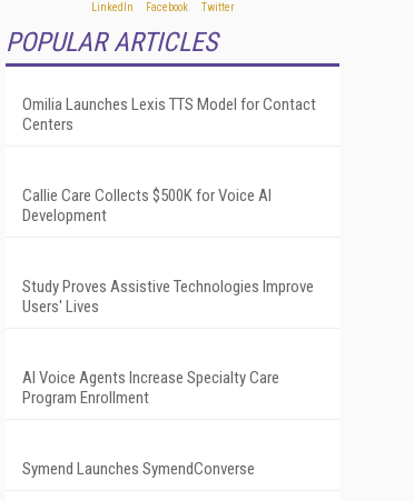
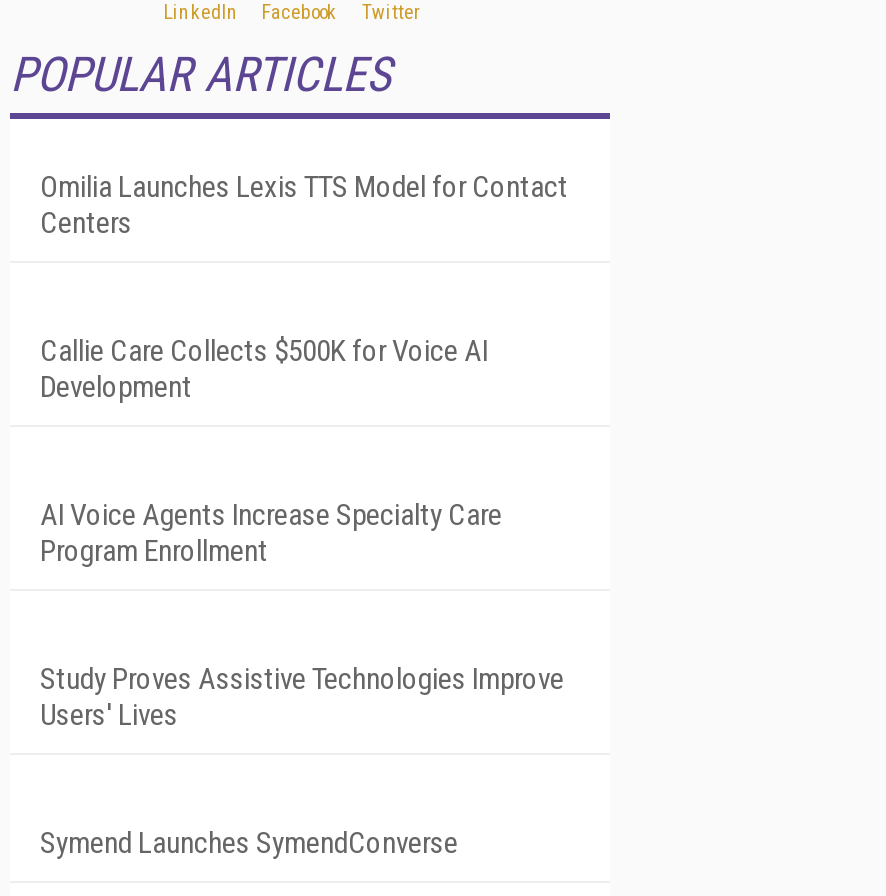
moved down: Study Proves Assistive Technologies Improve | Users' Lives

moved up: AI Voice Agents Increase Specialty Care | Program Enrollment
